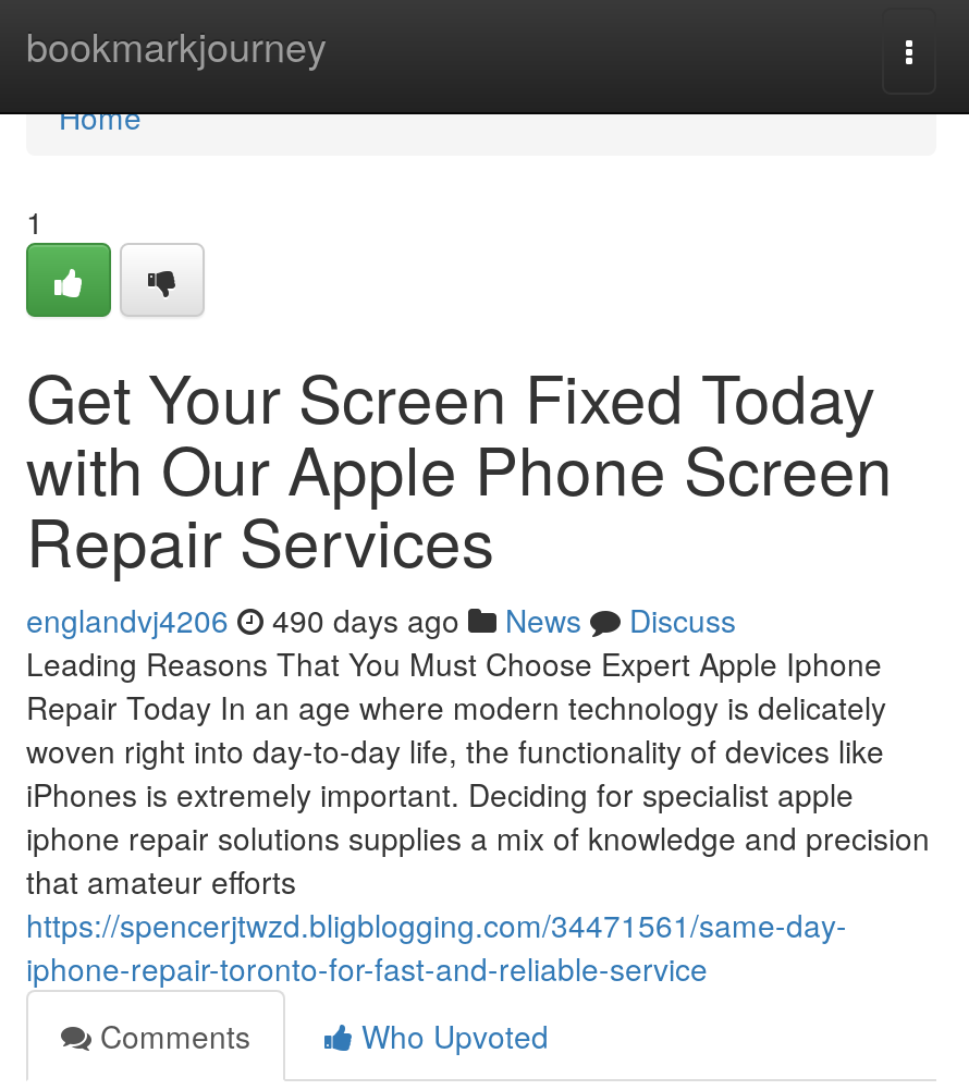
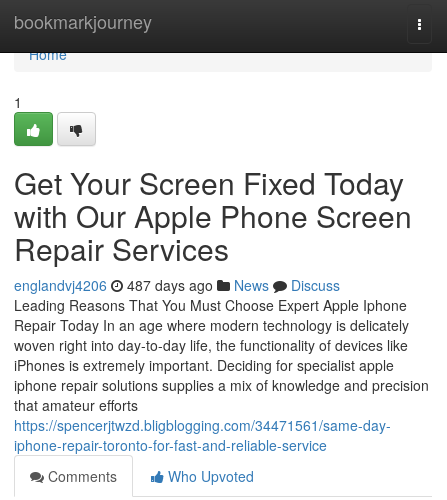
- englandvj4206 490 days ago News Discuss
+ englandvj4206 487 days ago News Discuss
